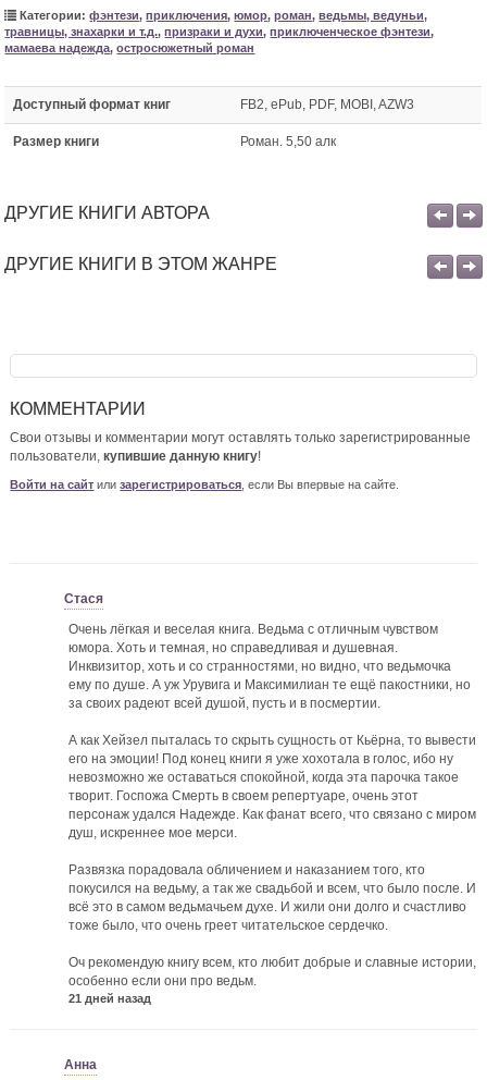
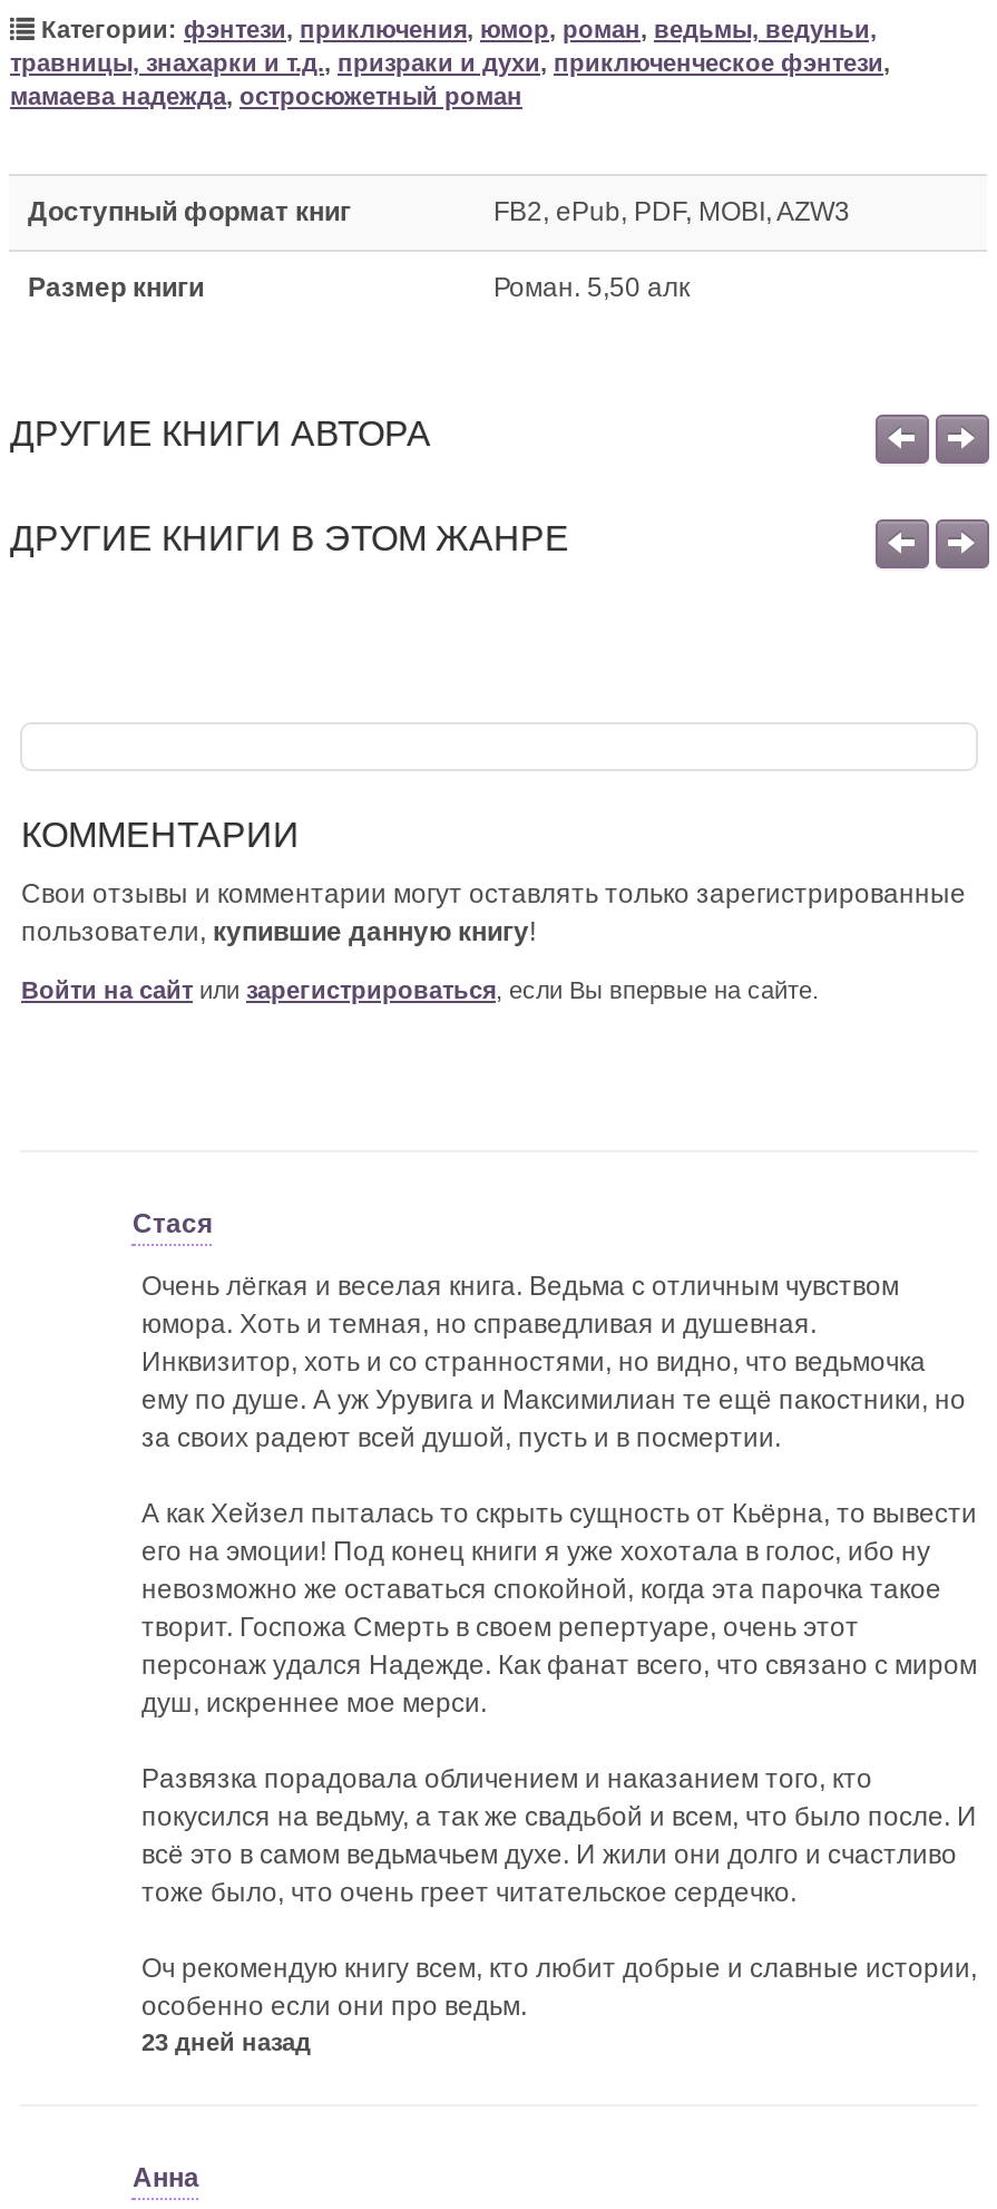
- 21 дней назад
+ 23 дней назад
